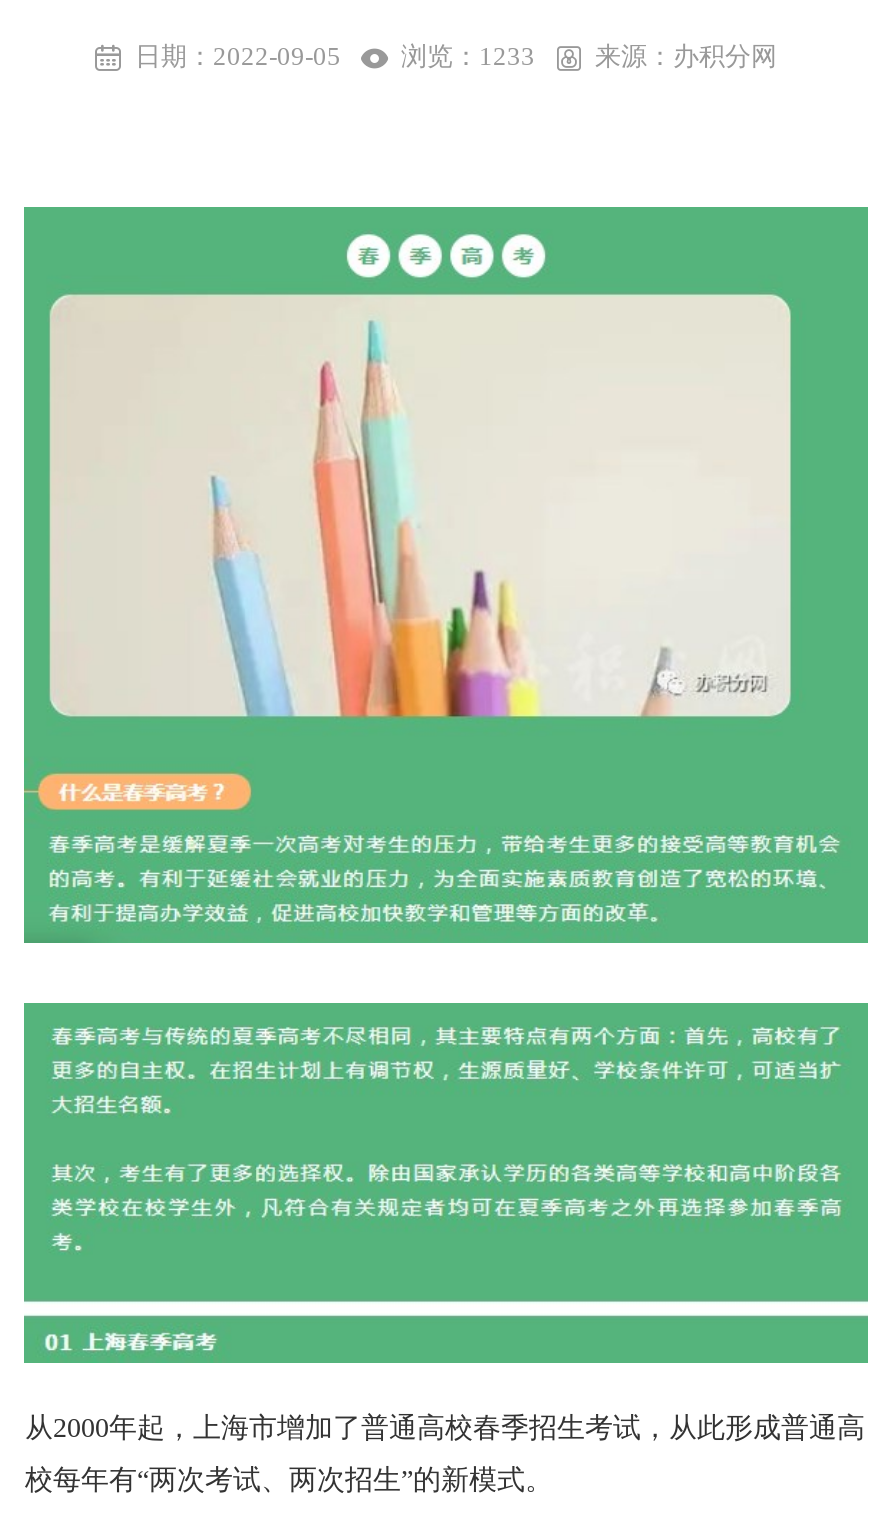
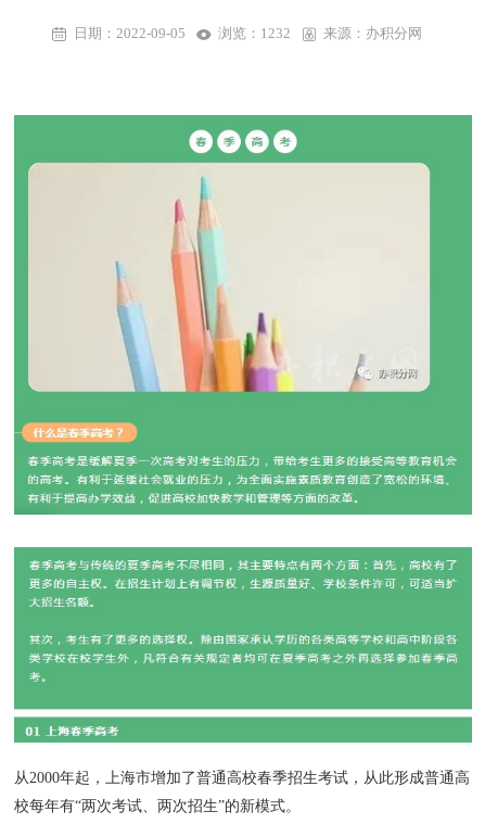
- 浏览：1233
+ 浏览：1232
